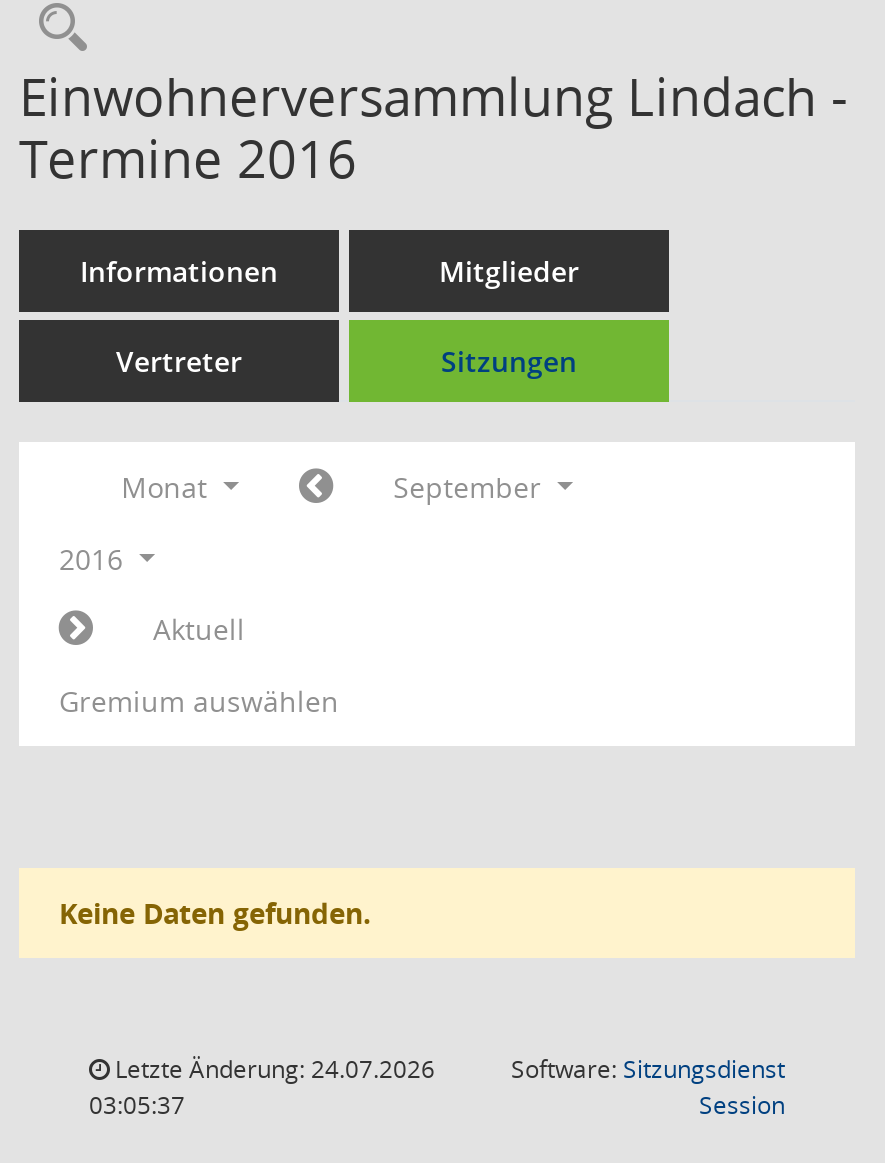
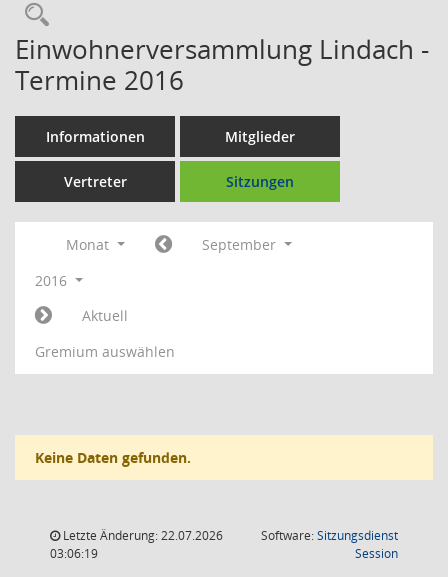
- Letzte Änderung: 24.07.2026
+ Letzte Änderung: 22.07.2026

- 03:05:37
+ 03:06:19
